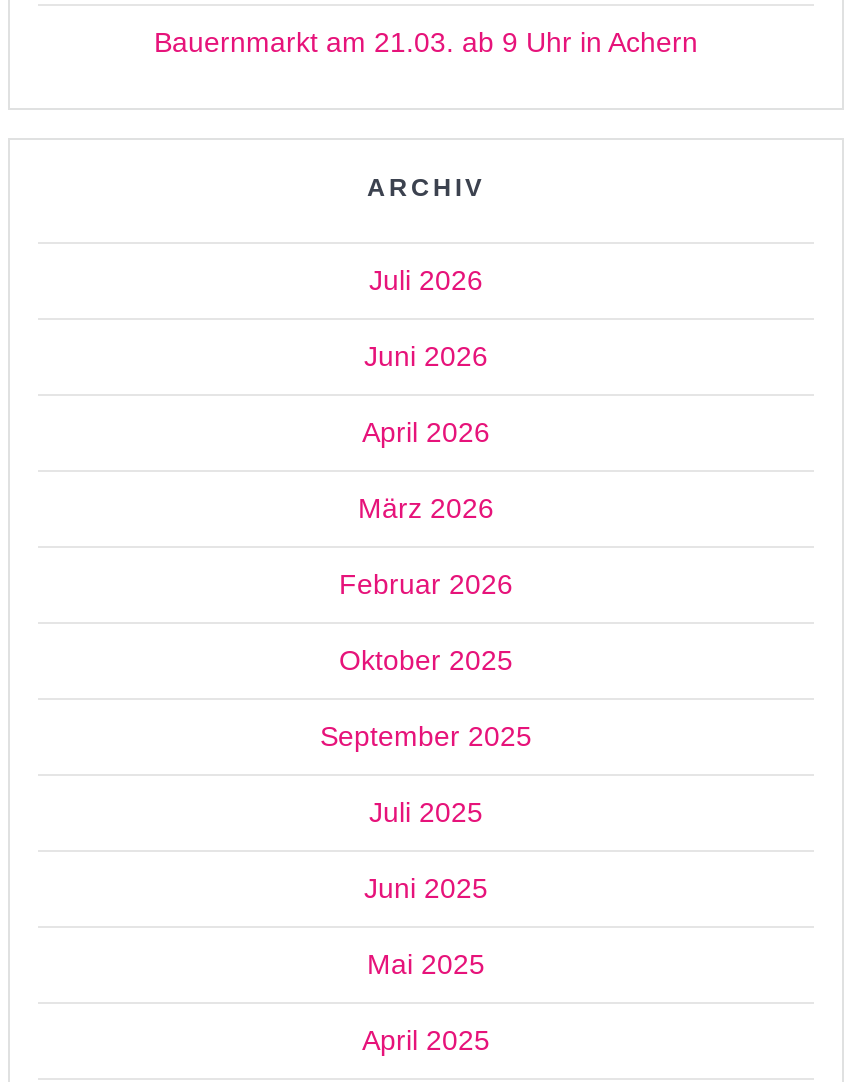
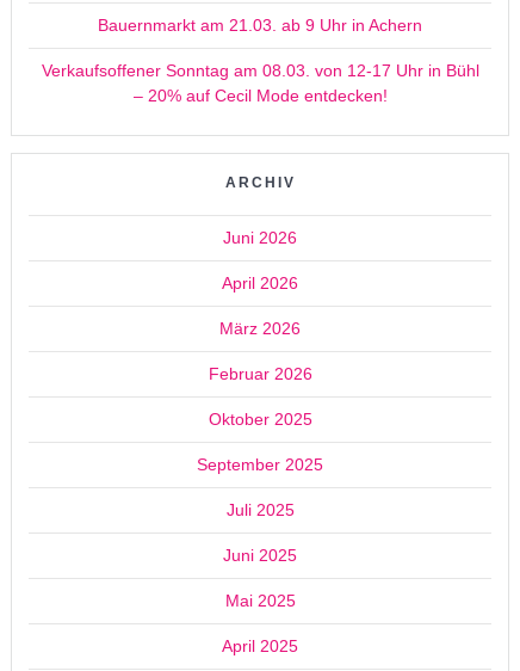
+ Verkaufsoffener Sonntag am 08.03. von 12-17 Uhr in Bühl
+ – 20% auf Cecil Mode entdecken!

moved down: ARCHIV

- Juli 2026
